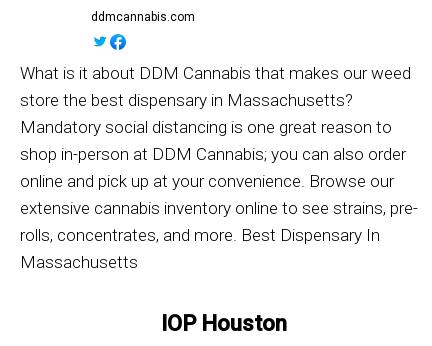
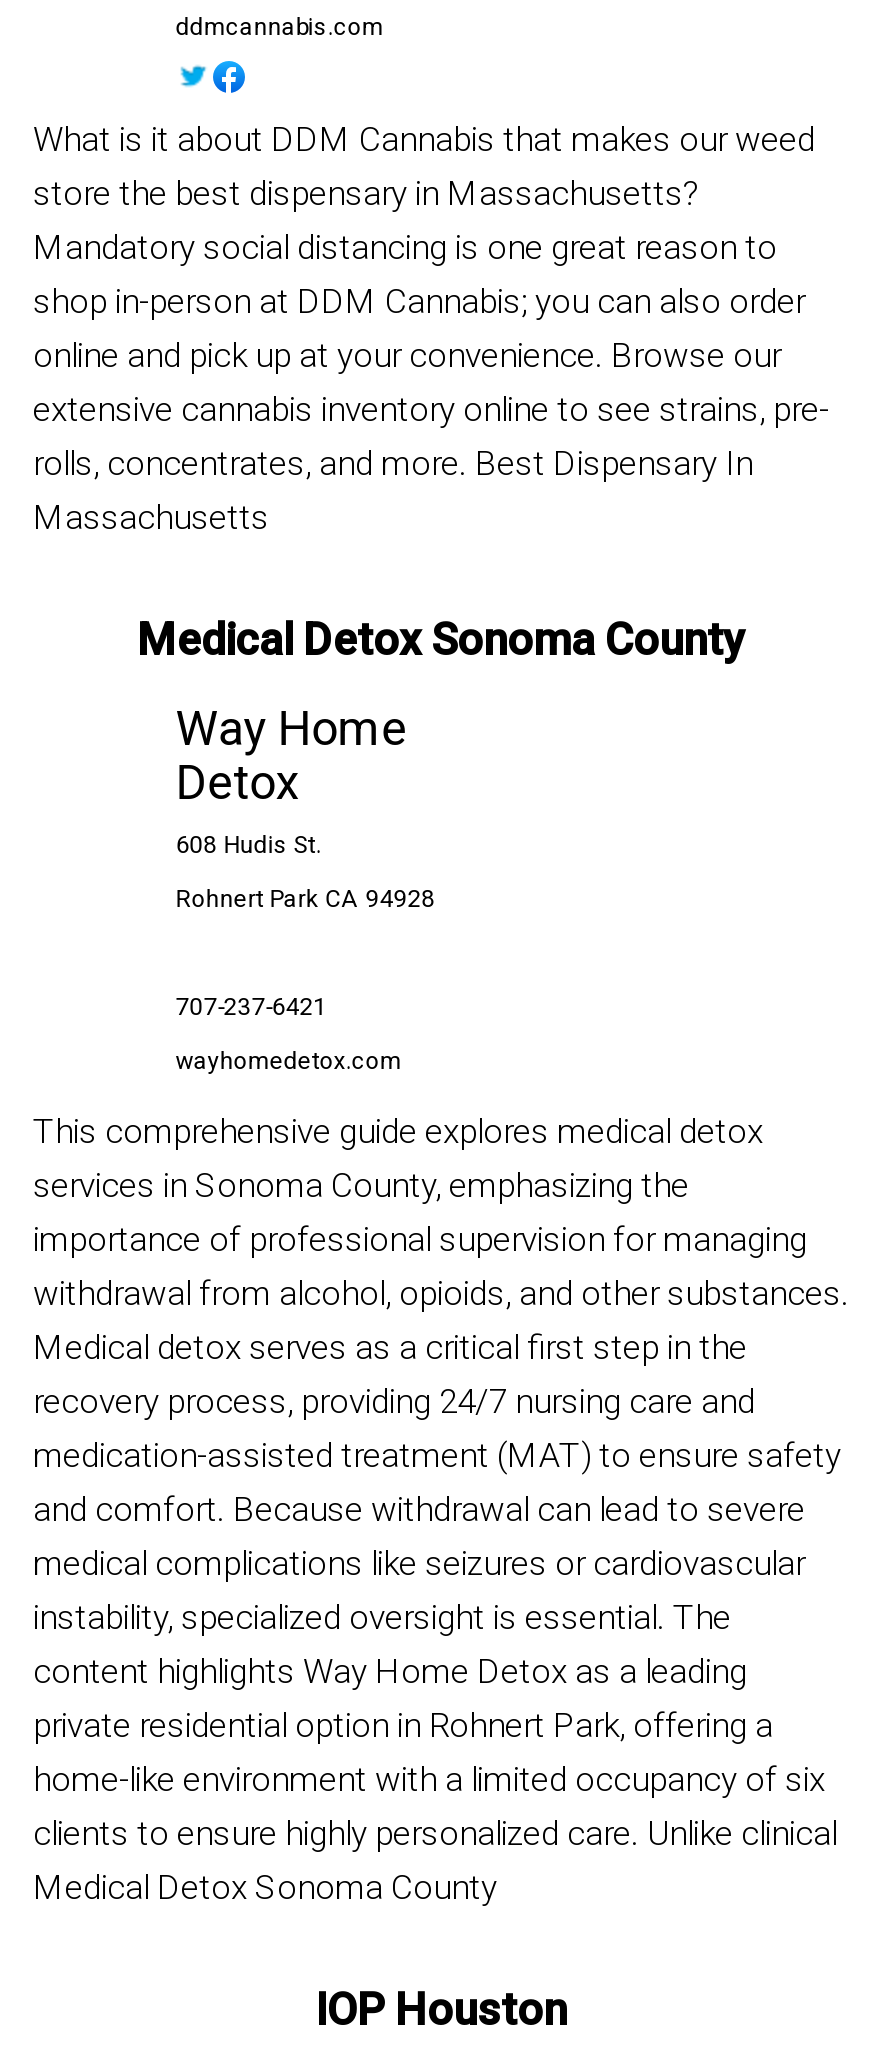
+ 707-237-6421
+ wayhomedetox.com
+ This comprehensive guide explores medical detox
+ services in Sonoma County, emphasizing the
+ importance of professional supervision for managing
+ withdrawal from alcohol, opioids, and other substances.
+ Medical detox serves as a critical first step in the
+ recovery process, providing 24/7 nursing care and
+ medication-assisted treatment (MAT) to ensure safety
+ and comfort. Because withdrawal can lead to severe
+ medical complications like seizures or cardiovascular
+ instability, specialized oversight is essential. The
+ content highlights Way Home Detox as a leading
+ private residential option in Rohnert Park, offering a
+ home-like environment with a limited occupancy of six
+ clients to ensure highly personalized care. Unlike clinical
+ Medical Detox Sonoma County

+ Medical Detox Sonoma County
+ Way Home
+ Detox
+ 608 Hudis St.
+ Rohnert Park CA 94928
